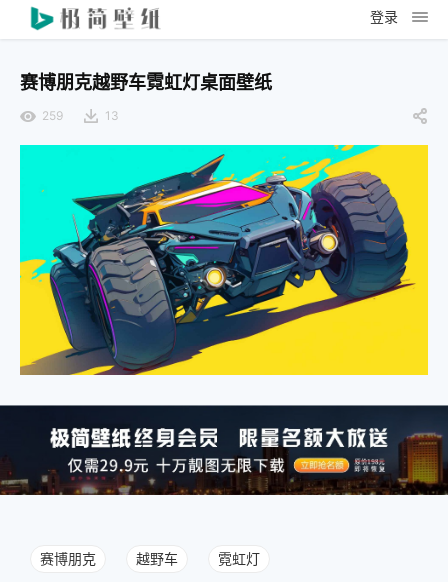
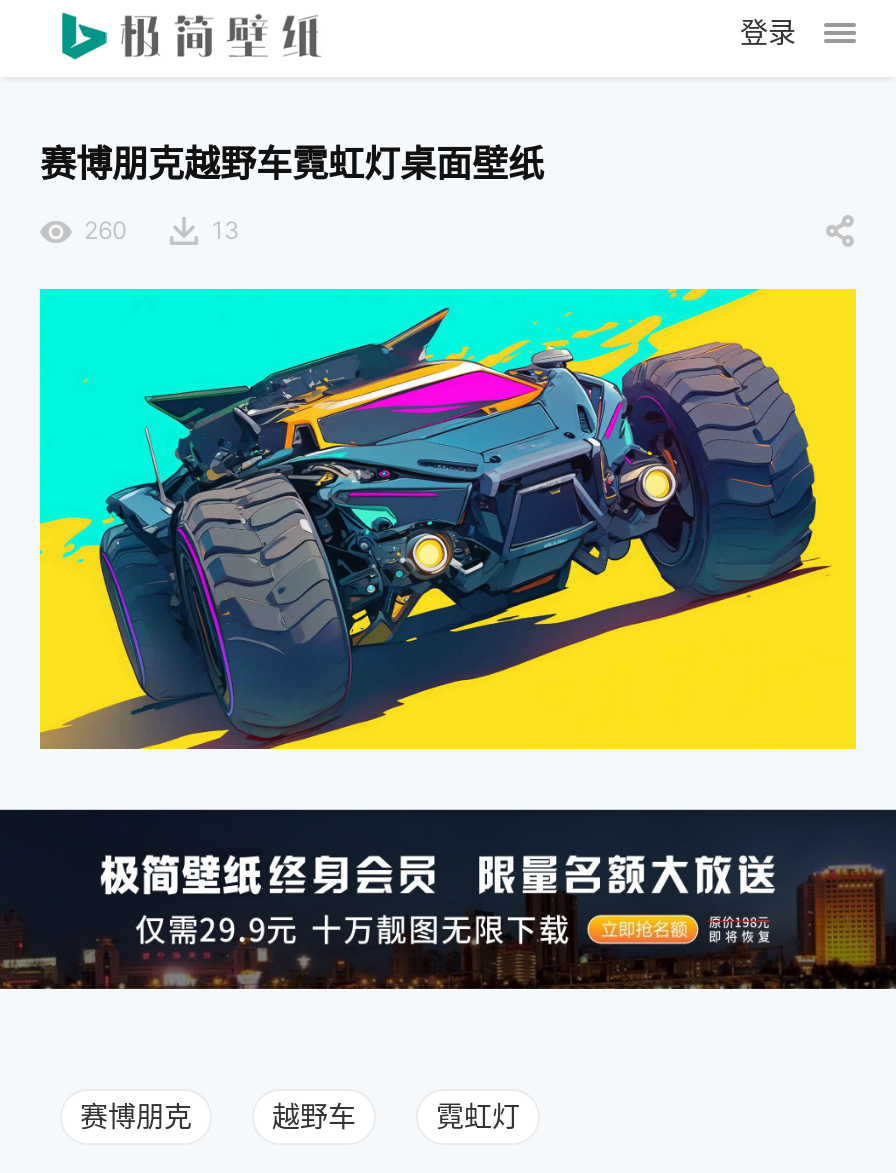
- 259
+ 260
